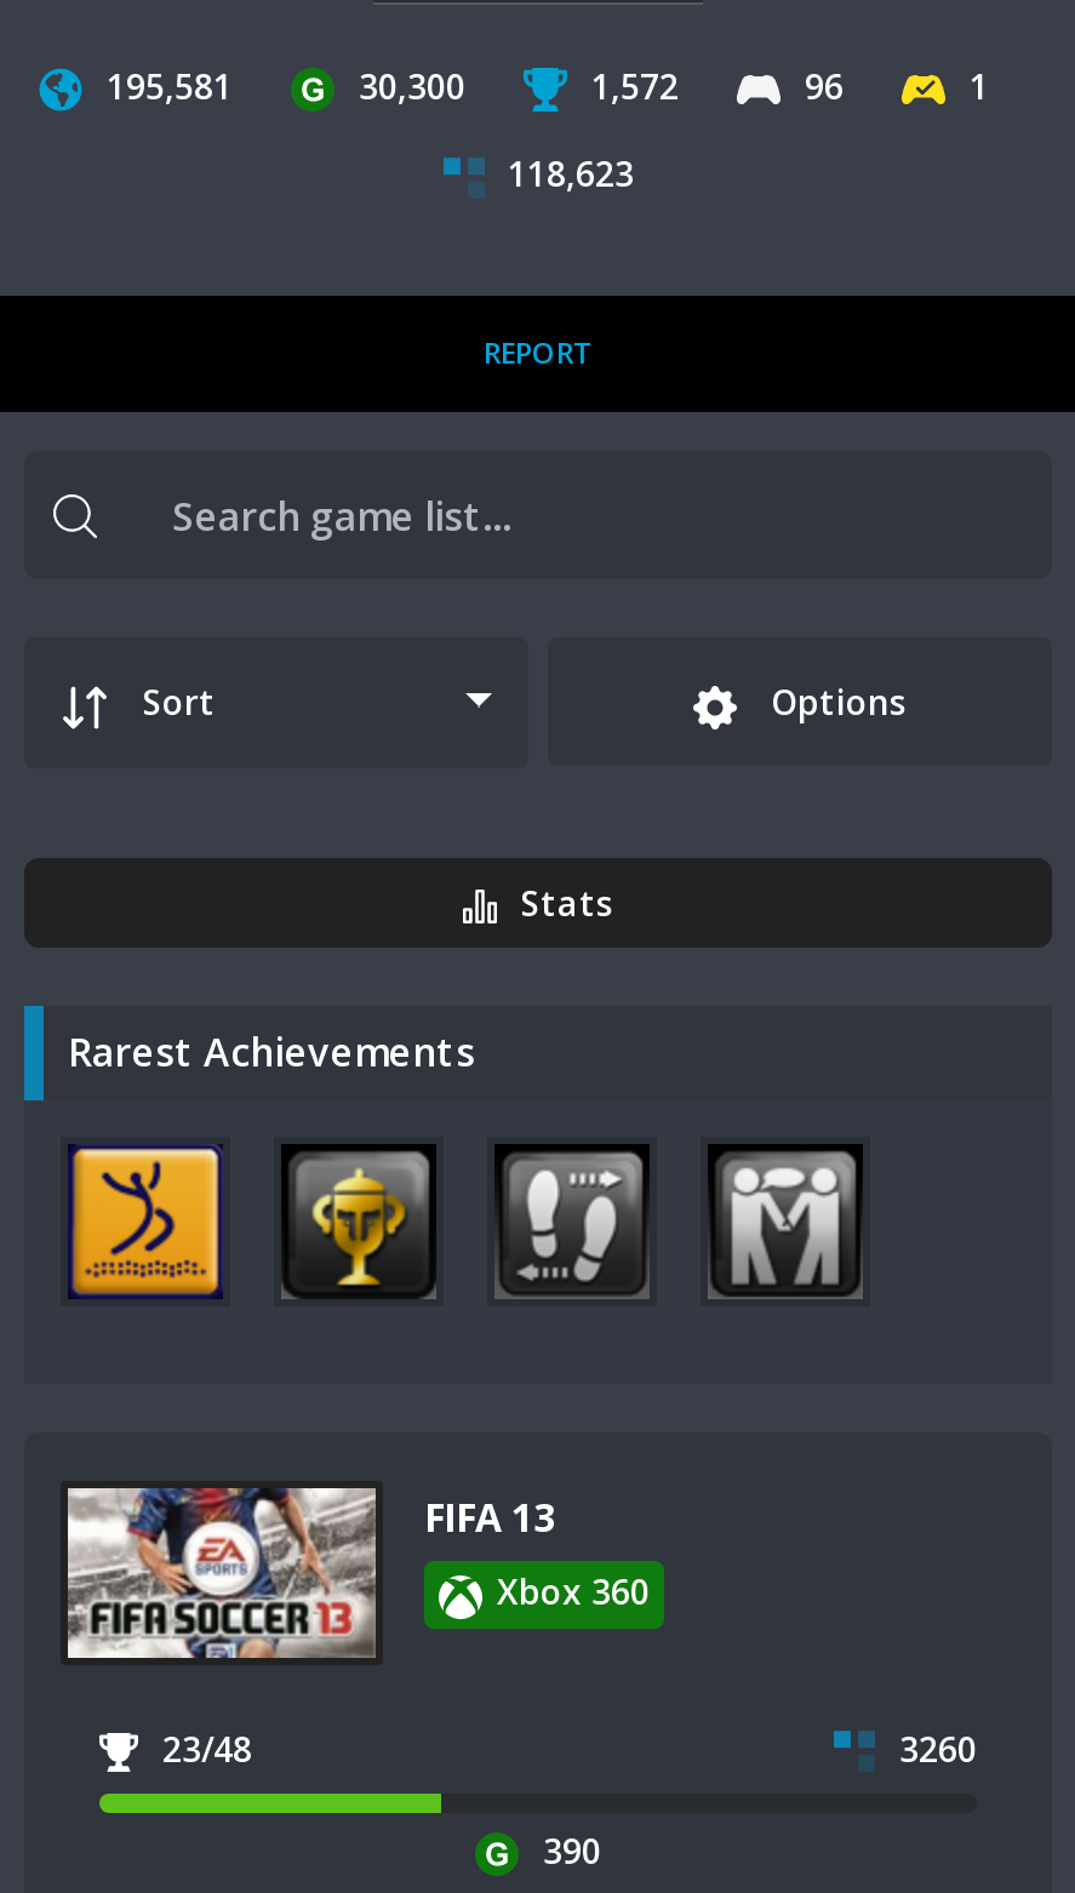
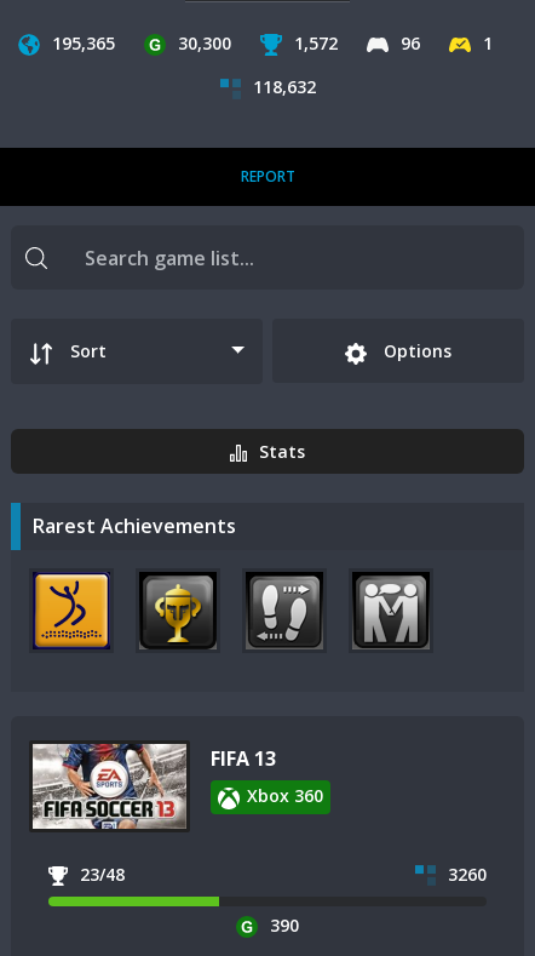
- 195,581
+ 195,365

- 118,623
+ 118,632
